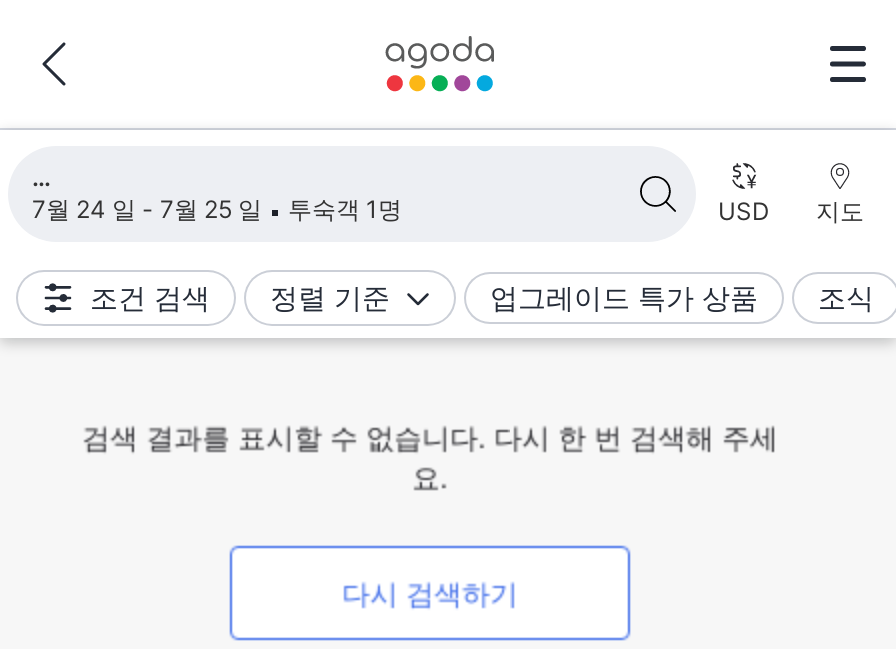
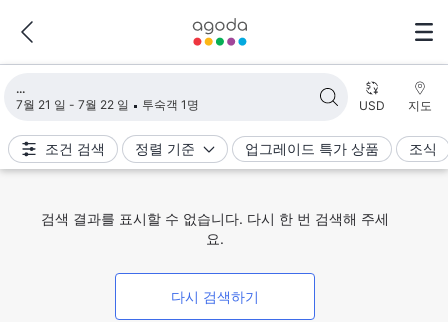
- 7월 24 일 - 7월 25 일 투숙객 1명
+ 7월 21 일 - 7월 22 일 투숙객 1명
